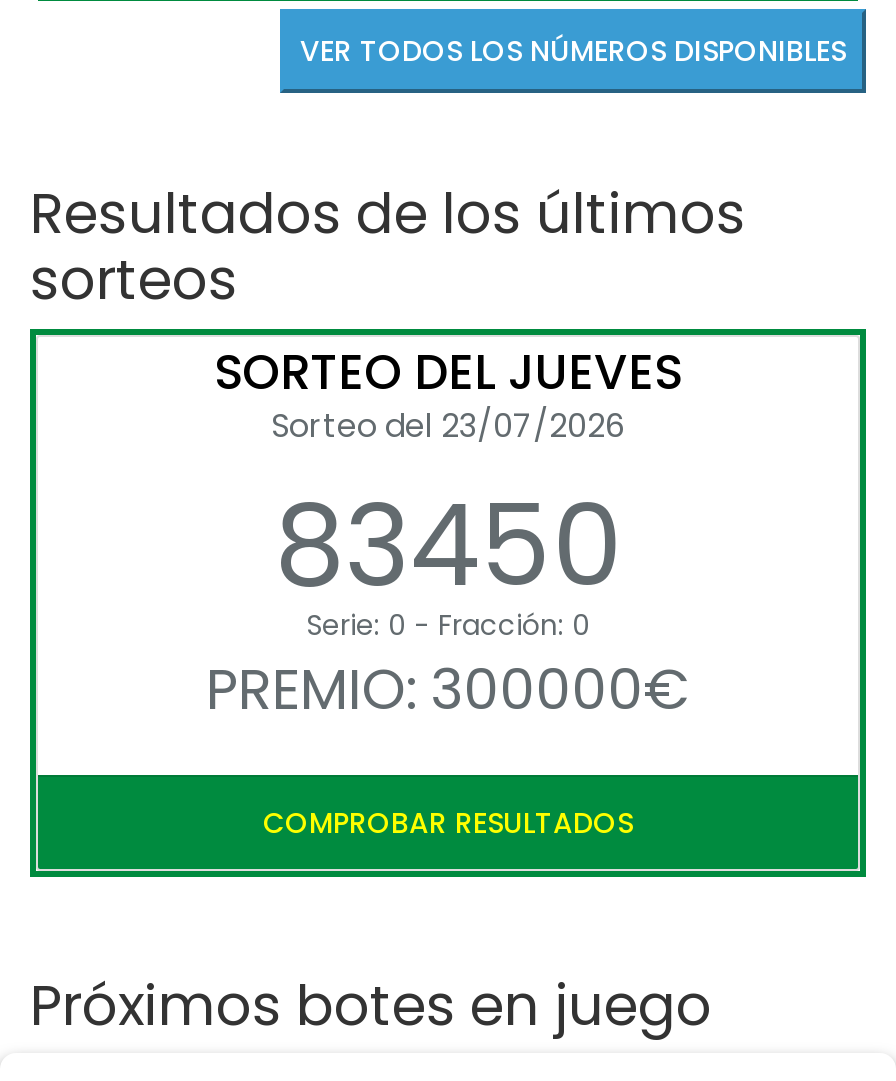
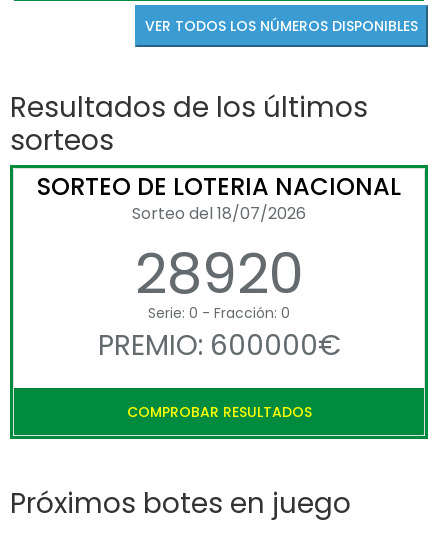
- SORTEO DEL JUEVES
- Sorteo del 23/07/2026
- 83450
+ SORTEO DE LOTERIA NACIONAL
+ Sorteo del 18/07/2026
+ 28920

- PREMIO: 300000€
+ PREMIO: 600000€
